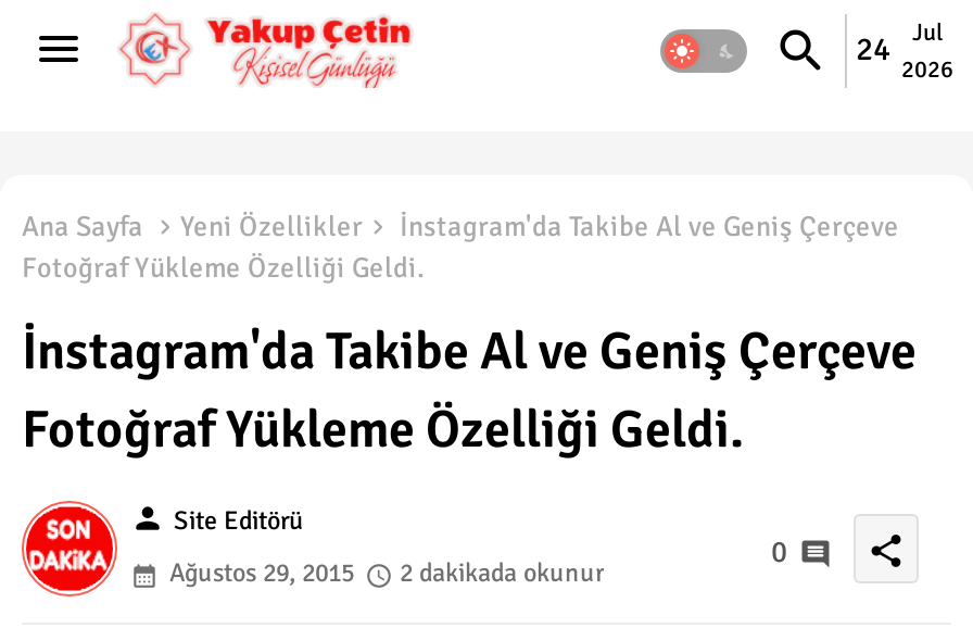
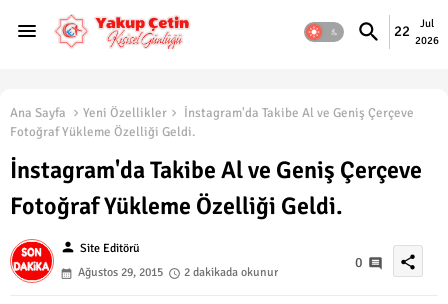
- 24 2026 Jul
+ 22 2026 Jul
